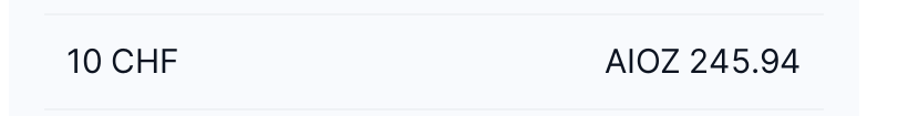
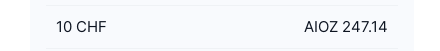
- AIOZ 245.94
+ AIOZ 247.14
